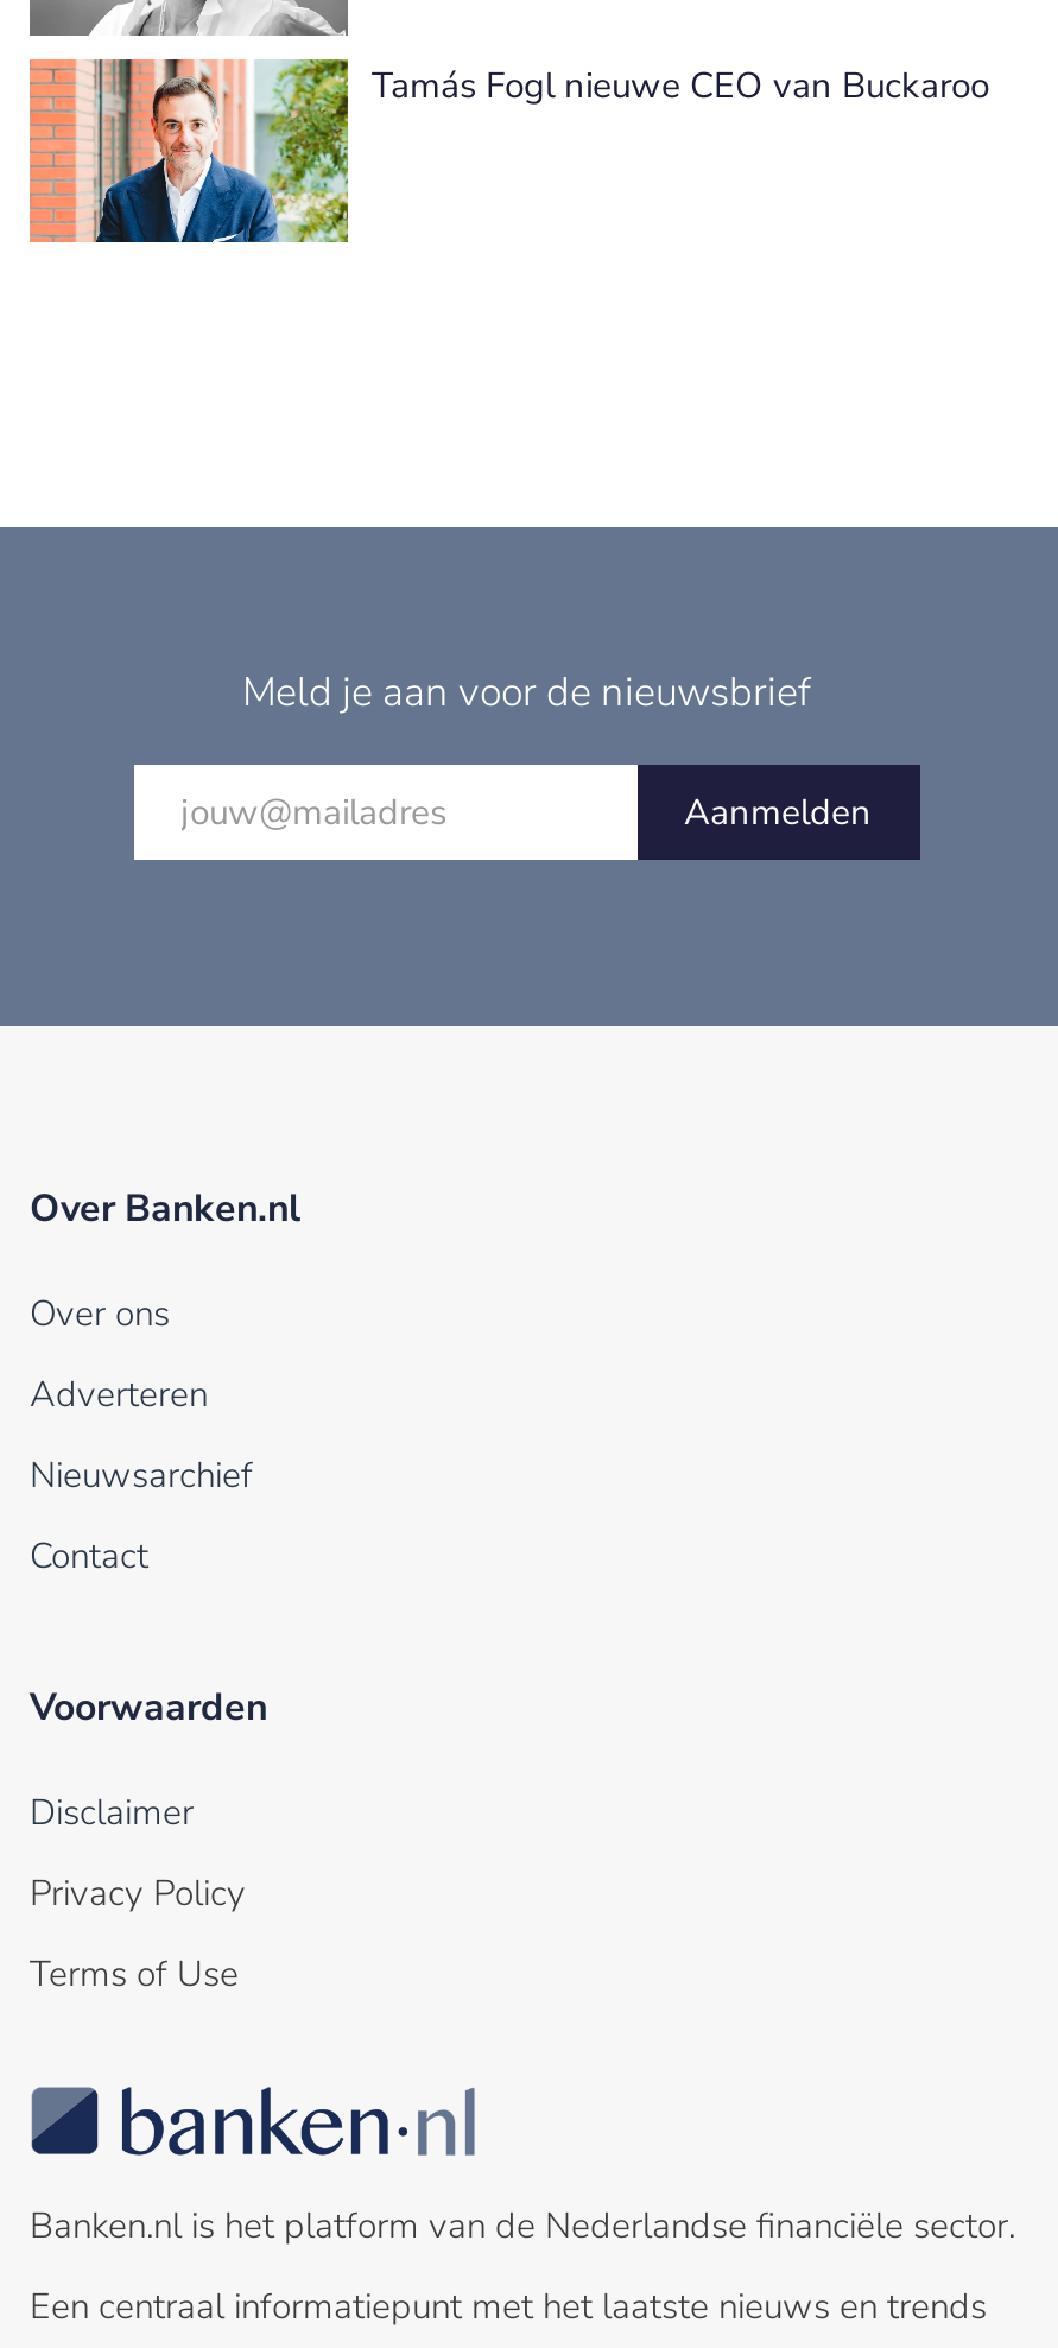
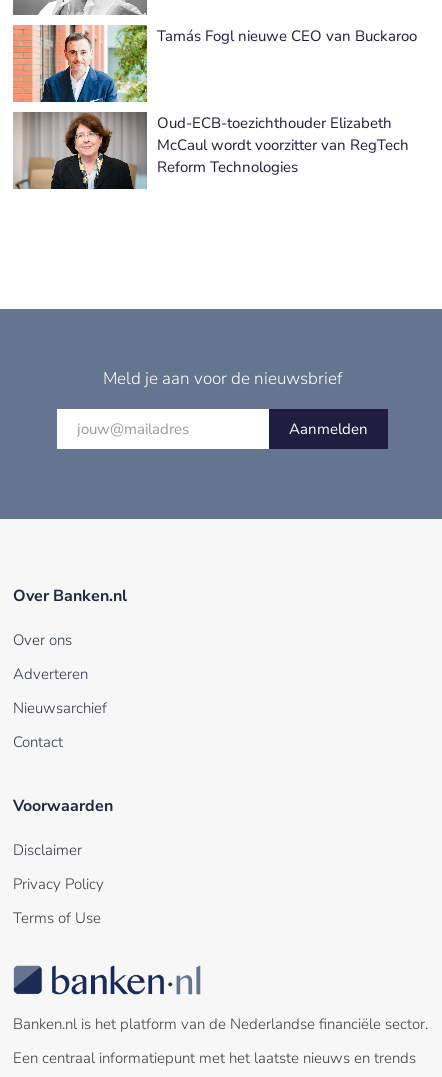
+ [image]
+ Oud-ECB-toezichthouder Elizabeth
+ McCaul wordt voorzitter van RegTech
+ Reform Technologies
